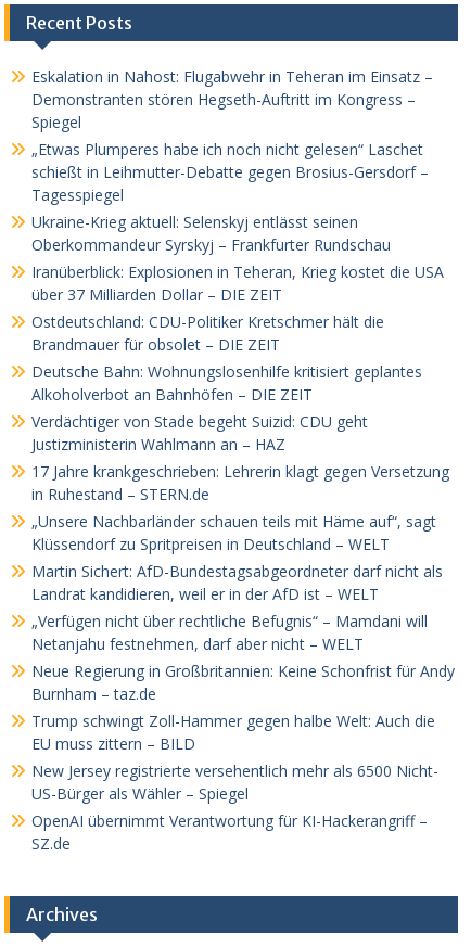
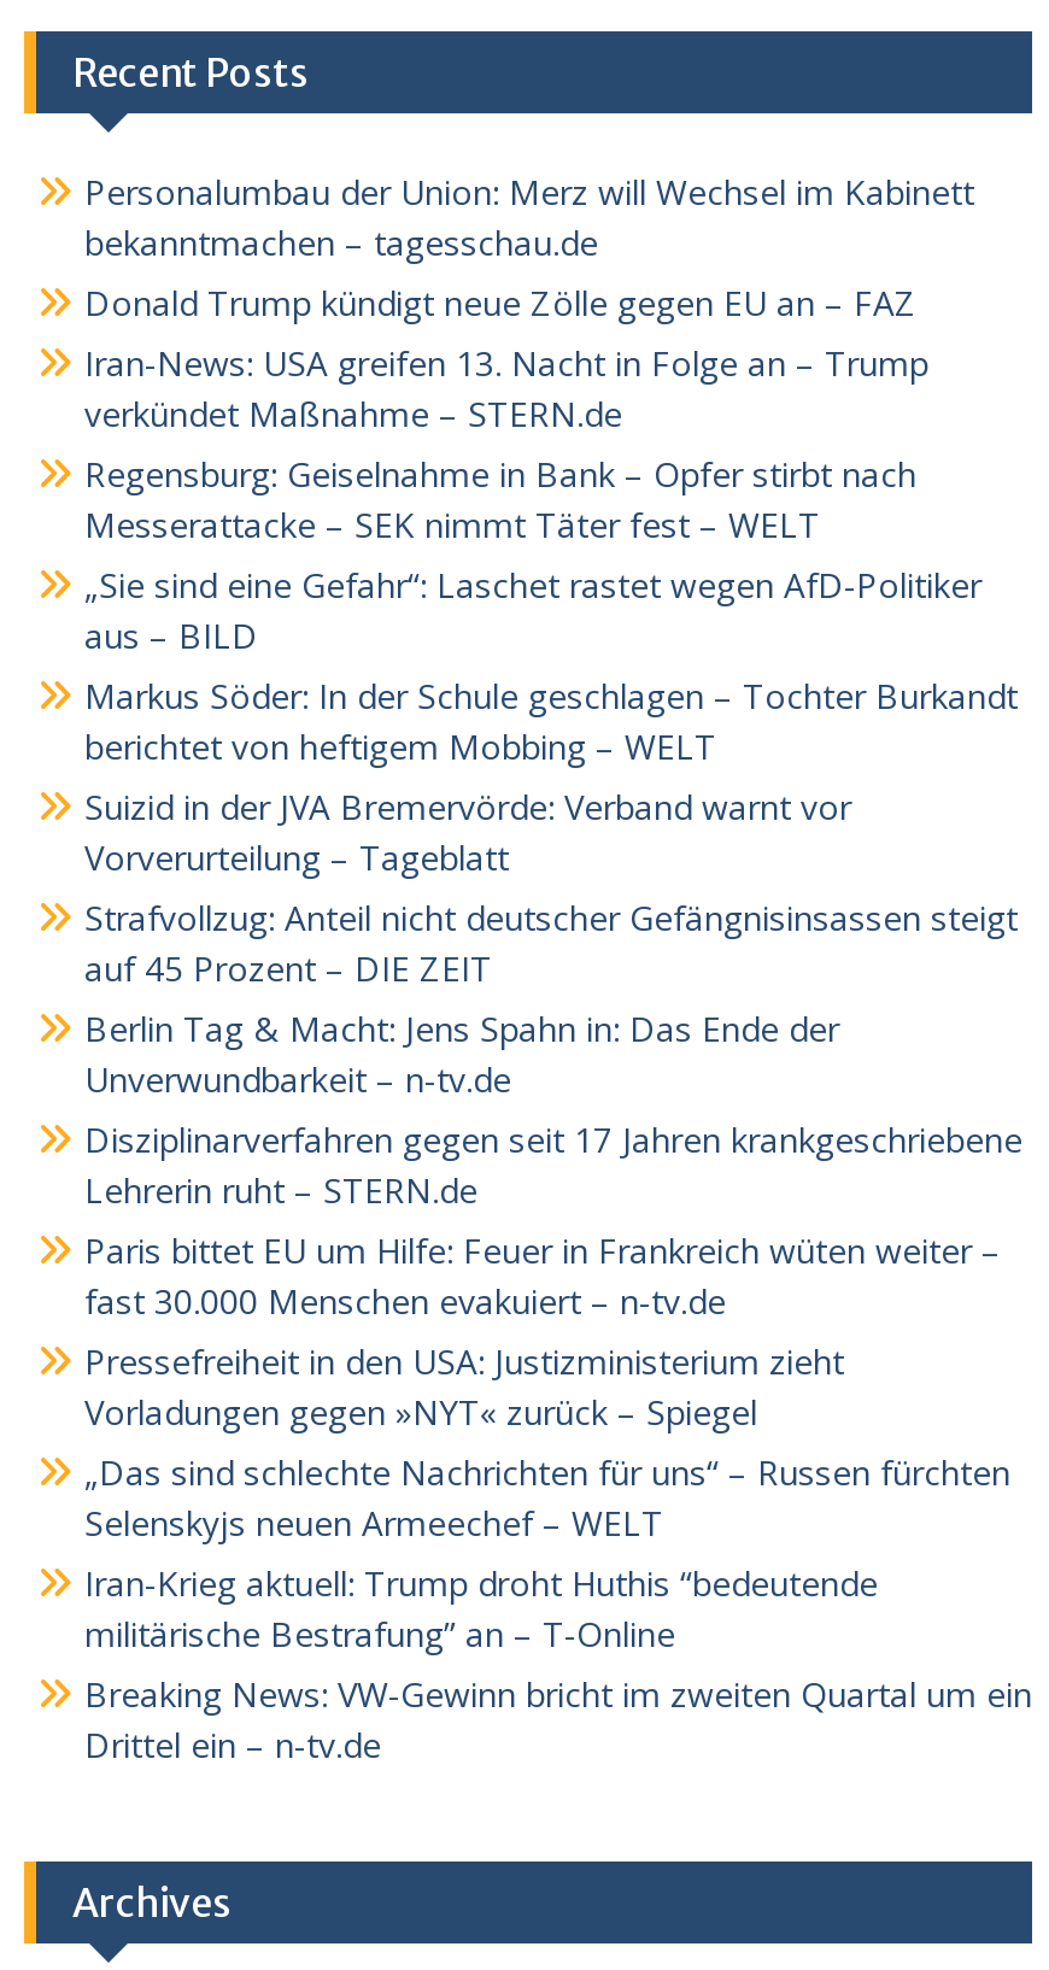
- Eskalation in Nahost: Flugabwehr in Teheran im Einsatz –
- Demonstranten stören Hegseth-Auftritt im Kongress –
- Spiegel
- „Etwas Plumperes habe ich noch nicht gelesen“ Laschet
- schießt in Leihmutter-Debatte gegen Brosius-Gersdorf –
- Tagesspiegel
- Ukraine-Krieg aktuell: Selenskyj entlässt seinen
- Oberkommandeur Syrskyj – Frankfurter Rundschau
- Iranüberblick: Explosionen in Teheran, Krieg kostet die USA
- über 37 Milliarden Dollar – DIE ZEIT
- Ostdeutschland: CDU-Politiker Kretschmer hält die
- Brandmauer für obsolet – DIE ZEIT
- Deutsche Bahn: Wohnungslosenhilfe kritisiert geplantes
- Alkoholverbot an Bahnhöfen – DIE ZEIT
- Verdächtiger von Stade begeht Suizid: CDU geht
- Justizministerin Wahlmann an – HAZ
- 17 Jahre krankgeschrieben: Lehrerin klagt gegen Versetzung
- in Ruhestand – STERN.de
- „Unsere Nachbarländer schauen teils mit Häme auf“, sagt
- Klüssendorf zu Spritpreisen in Deutschland – WELT
- Martin Sichert: AfD-Bundestagsabgeordneter darf nicht als
- Landrat kandidieren, weil er in der AfD ist – WELT
- „Verfügen nicht über rechtliche Befugnis“ – Mamdani will
- Netanjahu festnehmen, darf aber nicht – WELT
- Neue Regierung in Großbritannien: Keine Schonfrist für Andy
- Burnham – taz.de
- Trump schwingt Zoll-Hammer gegen halbe Welt: Auch die
- EU muss zittern – BILD
- New Jersey registrierte versehentlich mehr als 6500 Nicht-
- US-Bürger als Wähler – Spiegel
- OpenAI übernimmt Verantwortung für KI-Hackerangriff –
- SZ.de
+ Personalumbau der Union: Merz will Wechsel im Kabinett
+ bekanntmachen – tagesschau.de
+ Donald Trump kündigt neue Zölle gegen EU an – FAZ
+ Iran-News: USA greifen 13. Nacht in Folge an – Trump
+ verkündet Maßnahme – STERN.de
+ Regensburg: Geiselnahme in Bank – Opfer stirbt nach
+ Messerattacke – SEK nimmt Täter fest – WELT
+ „Sie sind eine Gefahr“: Laschet rastet wegen AfD-Politiker
+ aus – BILD
+ Markus Söder: In der Schule geschlagen – Tochter Burkandt
+ berichtet von heftigem Mobbing – WELT
+ Suizid in der JVA Bremervörde: Verband warnt vor
+ Vorverurteilung – Tageblatt
+ Strafvollzug: Anteil nicht deutscher Gefängnisinsassen steigt
+ auf 45 Prozent – DIE ZEIT
+ Berlin Tag & Macht: Jens Spahn in: Das Ende der
+ Unverwundbarkeit – n-tv.de
+ Disziplinarverfahren gegen seit 17 Jahren krankgeschriebene
+ Lehrerin ruht – STERN.de
+ Paris bittet EU um Hilfe: Feuer in Frankreich wüten weiter –
+ fast 30.000 Menschen evakuiert – n-tv.de
+ Pressefreiheit in den USA: Justizministerium zieht
+ Vorladungen gegen »NYT« zurück – Spiegel
+ „Das sind schlechte Nachrichten für uns“ – Russen fürchten
+ Selenskyjs neuen Armeechef – WELT
+ Iran-Krieg aktuell: Trump droht Huthis “bedeutende
+ militärische Bestrafung” an – T-Online
+ Breaking News: VW-Gewinn bricht im zweiten Quartal um ein
+ Drittel ein – n-tv.de
